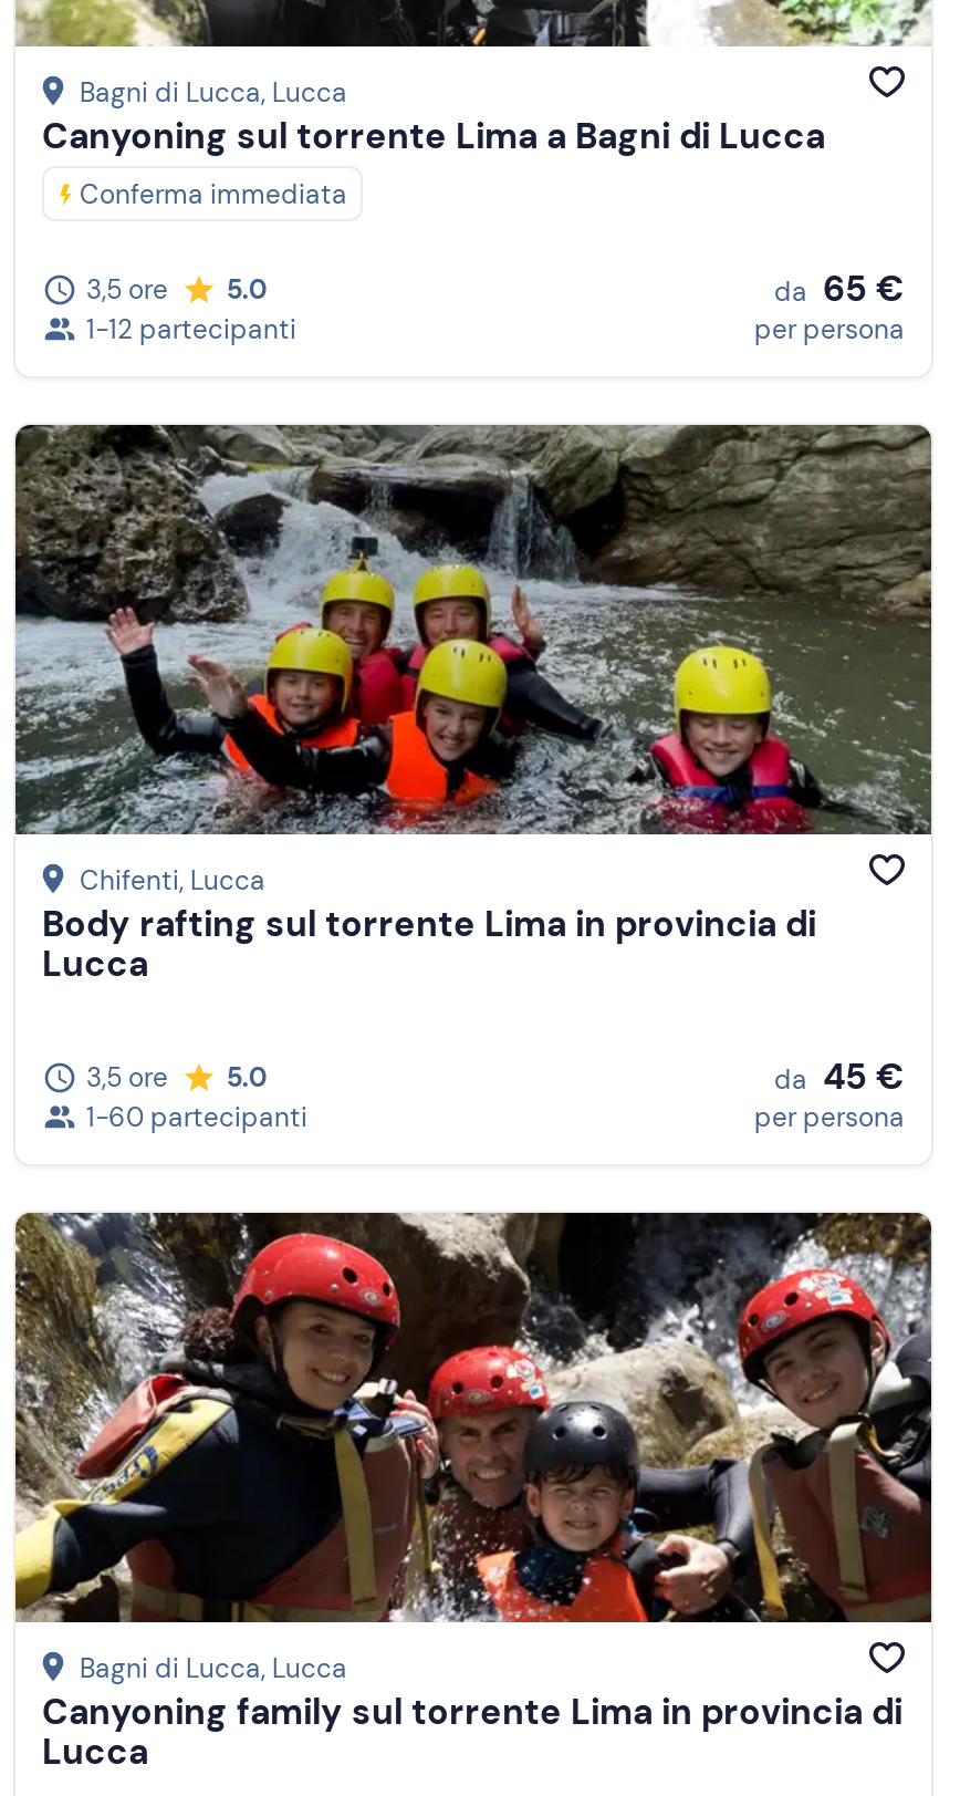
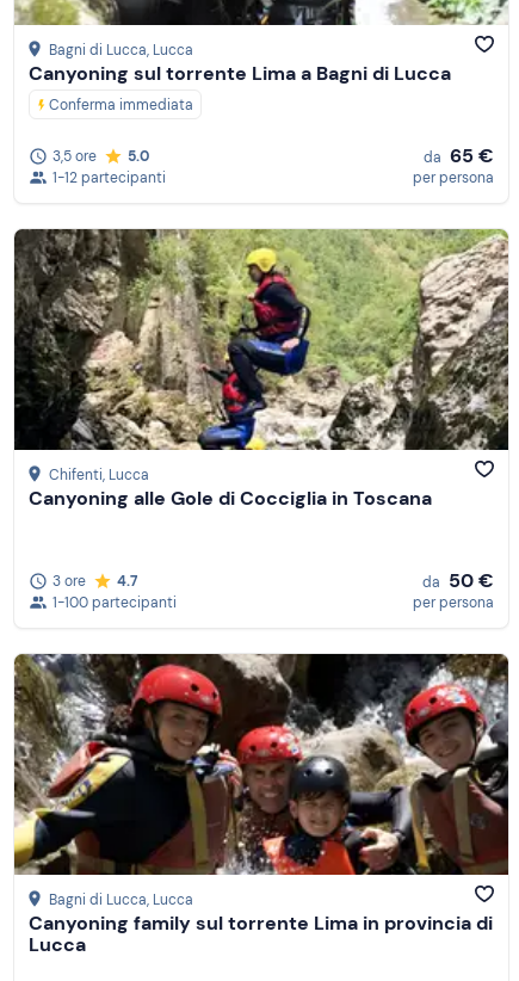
- [image]
- Body rafting sul torrente Lima in provincia di
- Lucca
+ [image]
+ Canyoning alle Gole di Cocciglia in Toscana

- 3,5 ore
- 5.0
- 1-60 partecipanti
+ 3 ore
+ 4.7
+ 1-100 partecipanti

- da 45 €
+ da 50 €
